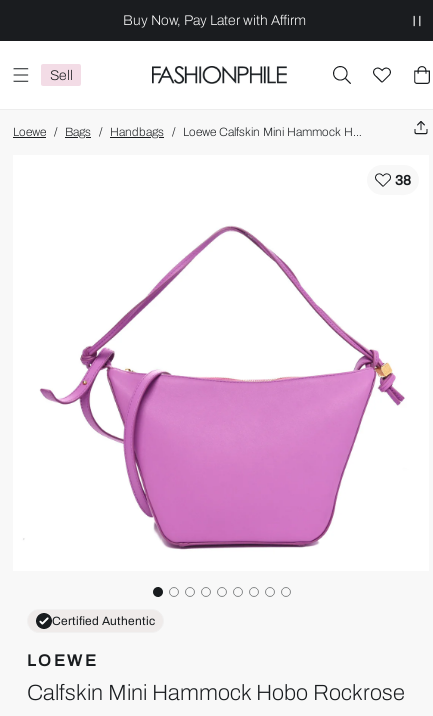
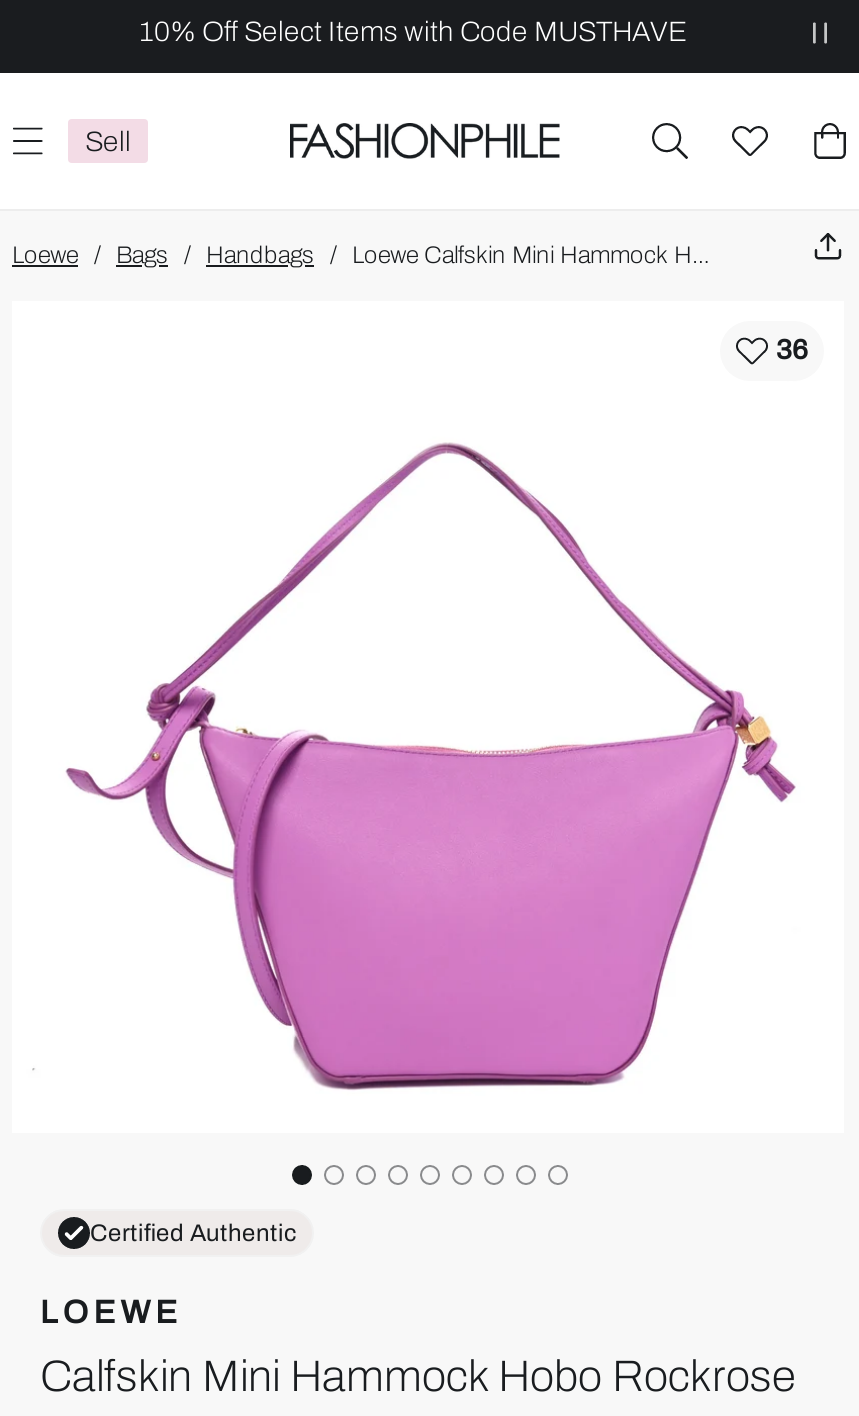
- Buy Now, Pay Later with Affirm
+ 10% Off Select Items with Code MUSTHAVE

- 38
+ 36
